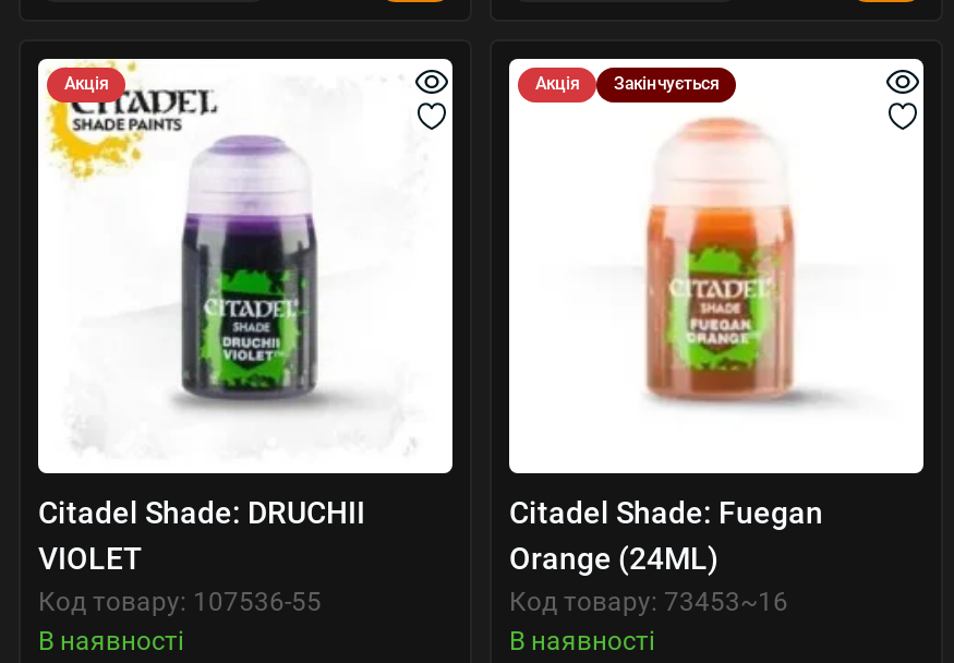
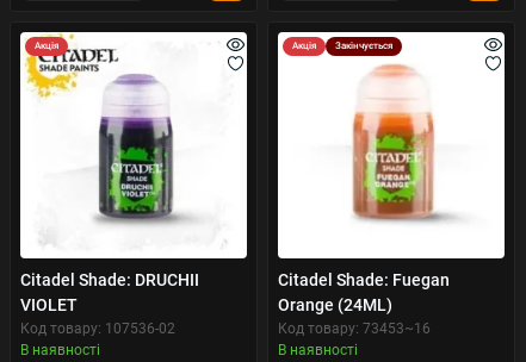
- Код товару: 107536-55
+ Код товару: 107536-02
